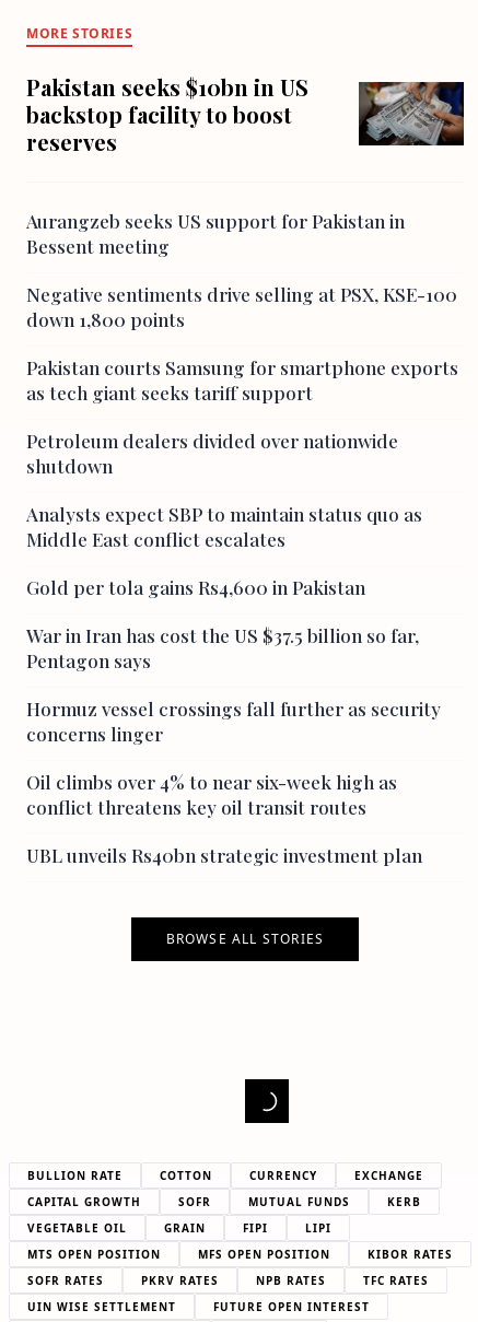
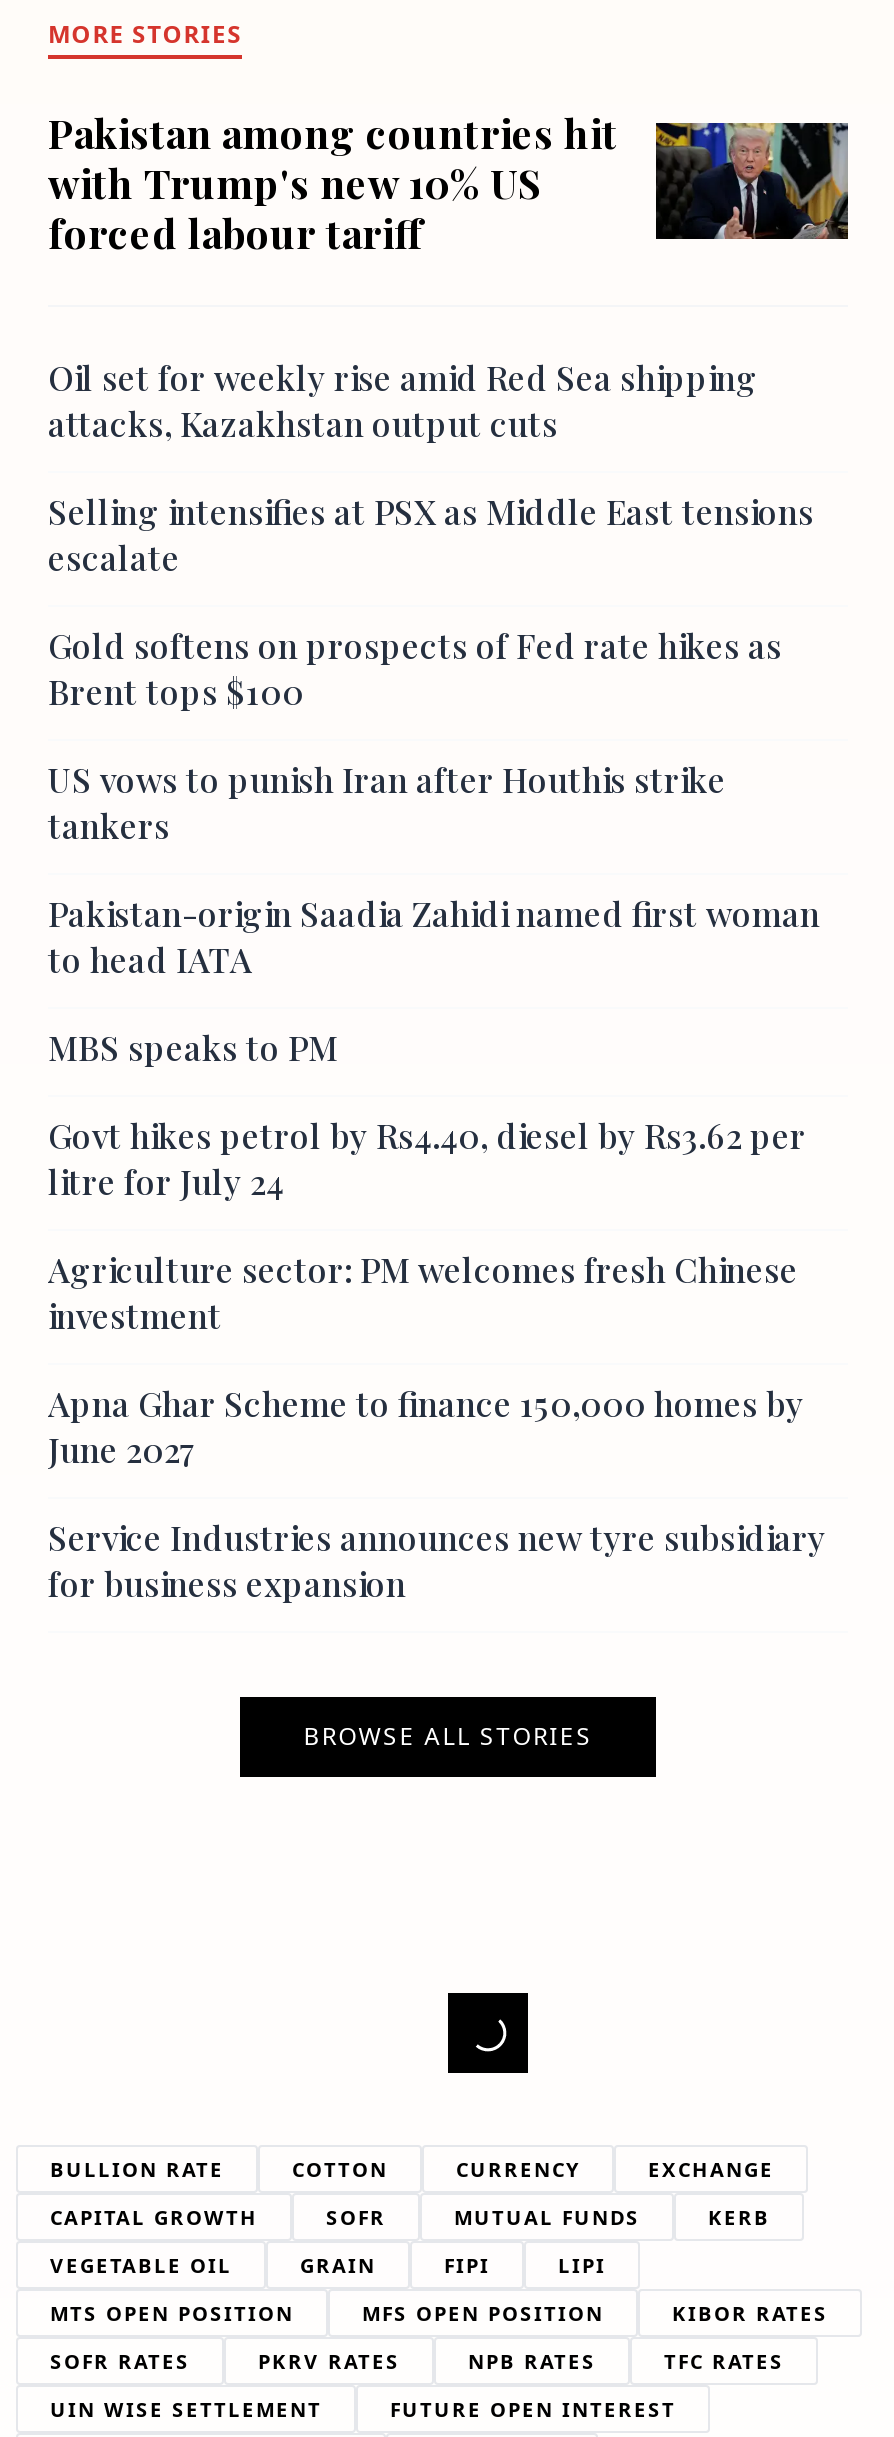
- Pakistan seeks $10bn in US
- backstop facility to boost
- reserves
+ Pakistan among countries hit
+ with Trump's new 10% US
+ forced labour tariff

- [image]
+ [image]

- Aurangzeb seeks US support for Pakistan in
- Bessent meeting
+ Oil set for weekly rise amid Red Sea shipping
+ attacks, Kazakhstan output cuts

- Negative sentiments drive selling at PSX, KSE-100
- down 1,800 points
+ Selling intensifies at PSX as Middle East tensions
+ escalate

- Pakistan courts Samsung for smartphone exports
- as tech giant seeks tariff support
+ Gold softens on prospects of Fed rate hikes as
+ Brent tops $100

- Petroleum dealers divided over nationwide
- shutdown
+ US vows to punish Iran after Houthis strike
+ tankers

- Analysts expect SBP to maintain status quo as
- Middle East conflict escalates
+ Pakistan-origin Saadia Zahidi named first woman
+ to head IATA

- Gold per tola gains Rs4,600 in Pakistan
+ MBS speaks to PM

- War in Iran has cost the US $37.5 billion so far,
- Pentagon says
+ Govt hikes petrol by Rs4.40, diesel by Rs3.62 per
+ litre for July 24

- Hormuz vessel crossings fall further as security
- concerns linger
+ Agriculture sector: PM welcomes fresh Chinese
+ investment

- Oil climbs over 4% to near six-week high as
- conflict threatens key oil transit routes
+ Apna Ghar Scheme to finance 150,000 homes by
+ June 2027

- UBL unveils Rs40bn strategic investment plan
+ Service Industries announces new tyre subsidiary
+ for business expansion
